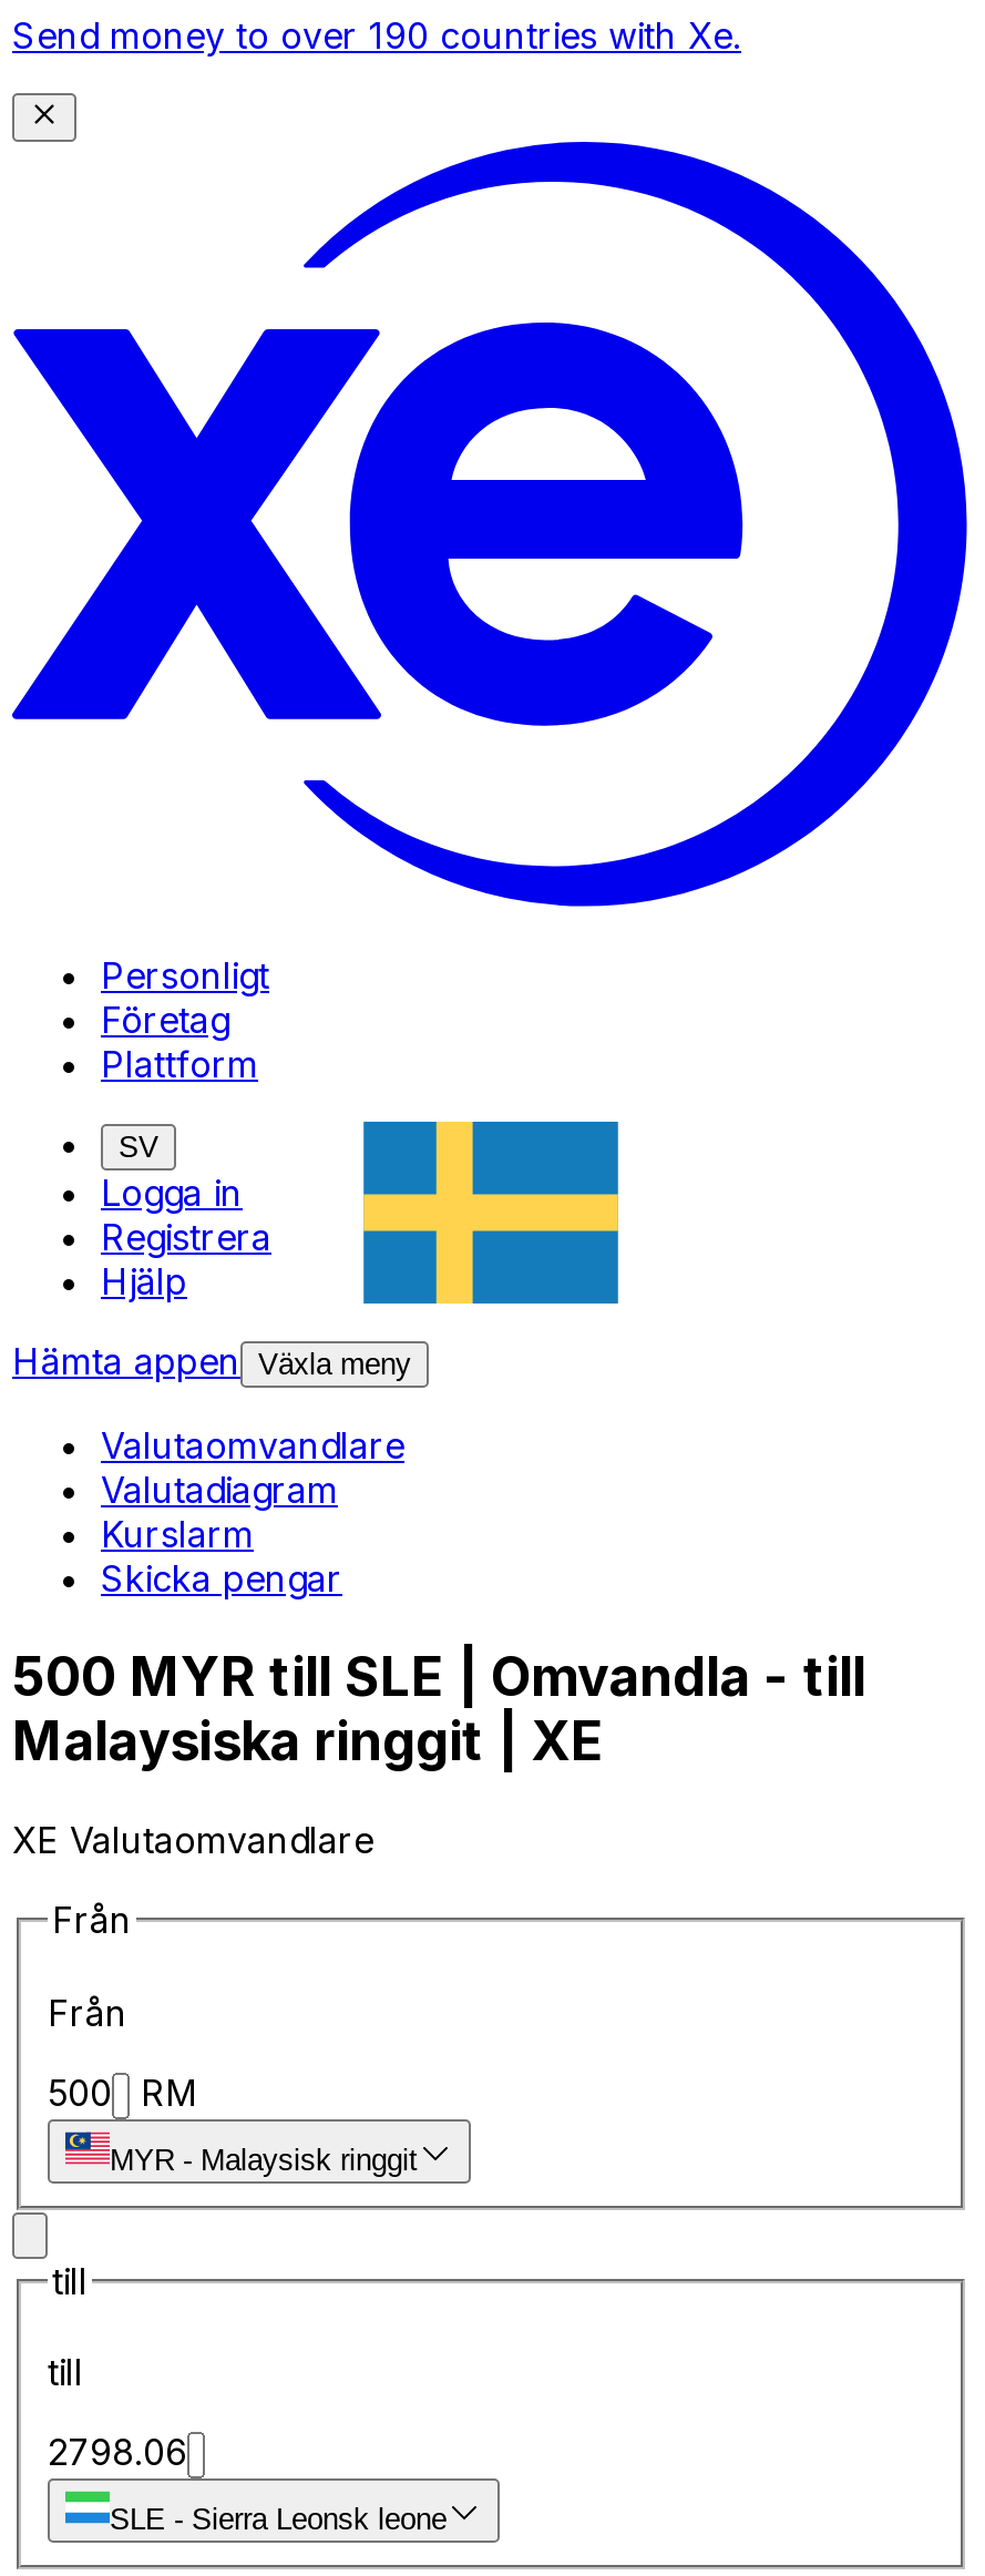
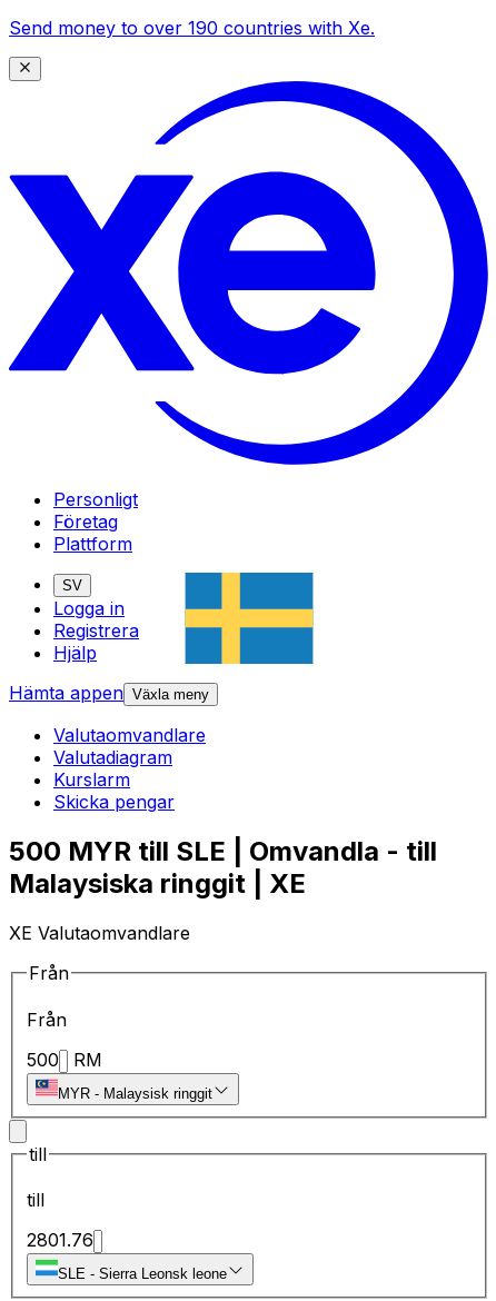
- 2798.06
+ 2801.76
